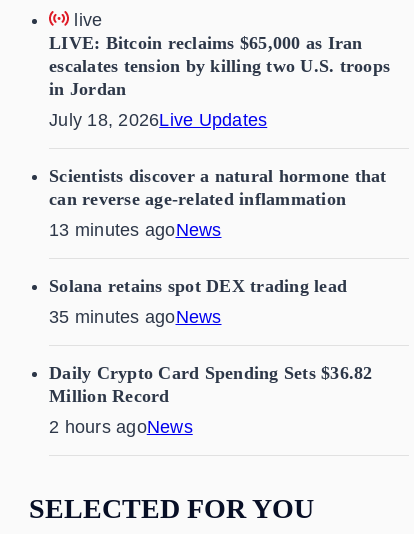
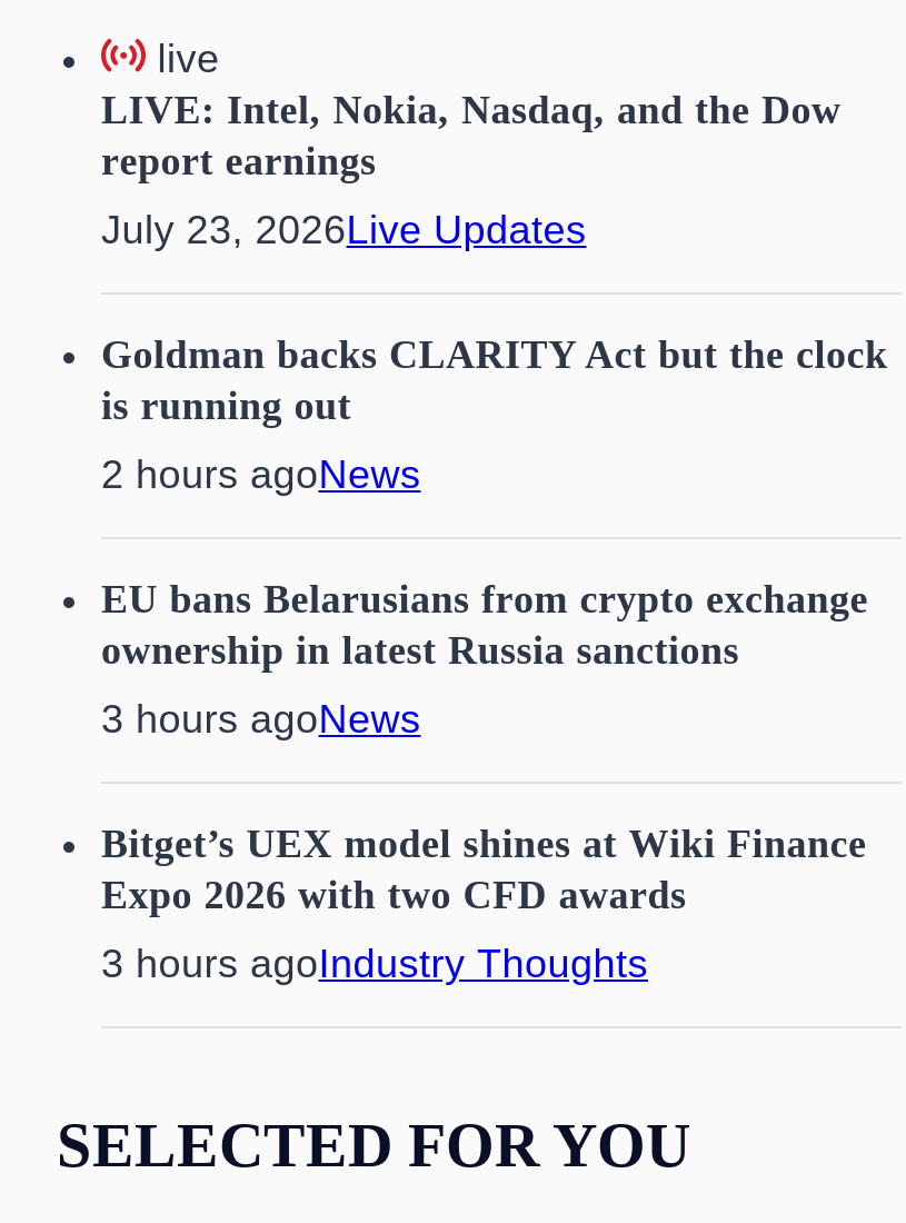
- LIVE: Bitcoin reclaims $65,000 as Iran
- escalates tension by killing two U.S. troops
- in Jordan
- July 18, 2026Live Updates
- Scientists discover a natural hormone that
- can reverse age-related inflammation
- 13 minutes agoNews
- Solana retains spot DEX trading lead
- 35 minutes agoNews
- Daily Crypto Card Spending Sets $36.82
- Million Record
+ LIVE: Intel, Nokia, Nasdaq, and the Dow
+ report earnings
+ July 23, 2026Live Updates
+ Goldman backs CLARITY Act but the clock
+ is running out

moved up: 2 hours agoNews

+ EU bans Belarusians from crypto exchange
+ ownership in latest Russia sanctions
+ 3 hours agoNews
+ Bitget’s UEX model shines at Wiki Finance
+ Expo 2026 with two CFD awards
+ 3 hours agoIndustry Thoughts
